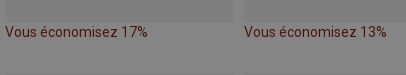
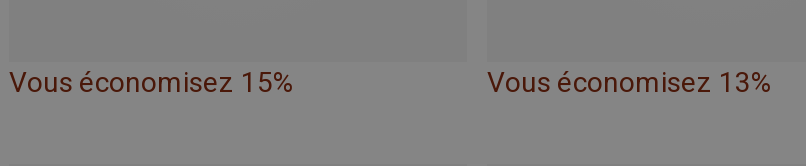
- Vous économisez 17%
+ Vous économisez 15%
